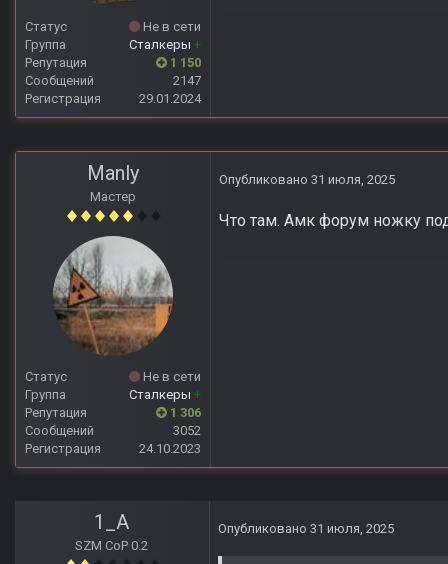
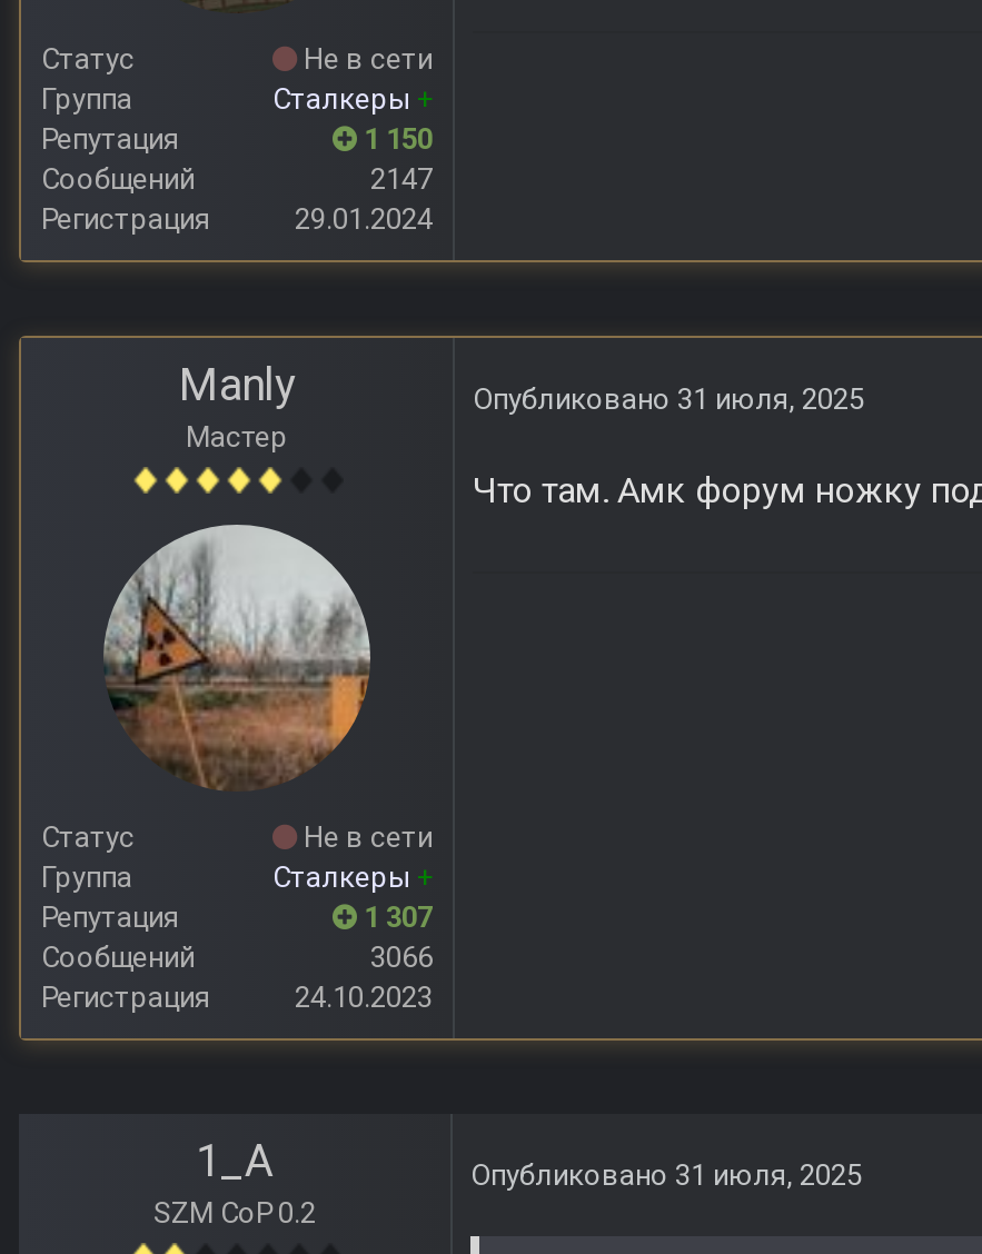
- 1 306
+ 1 307

- 3052
+ 3066
